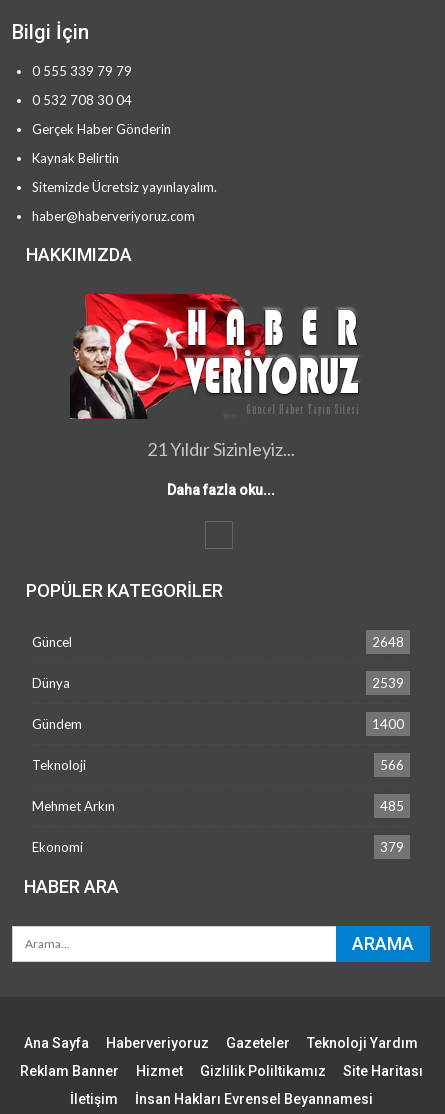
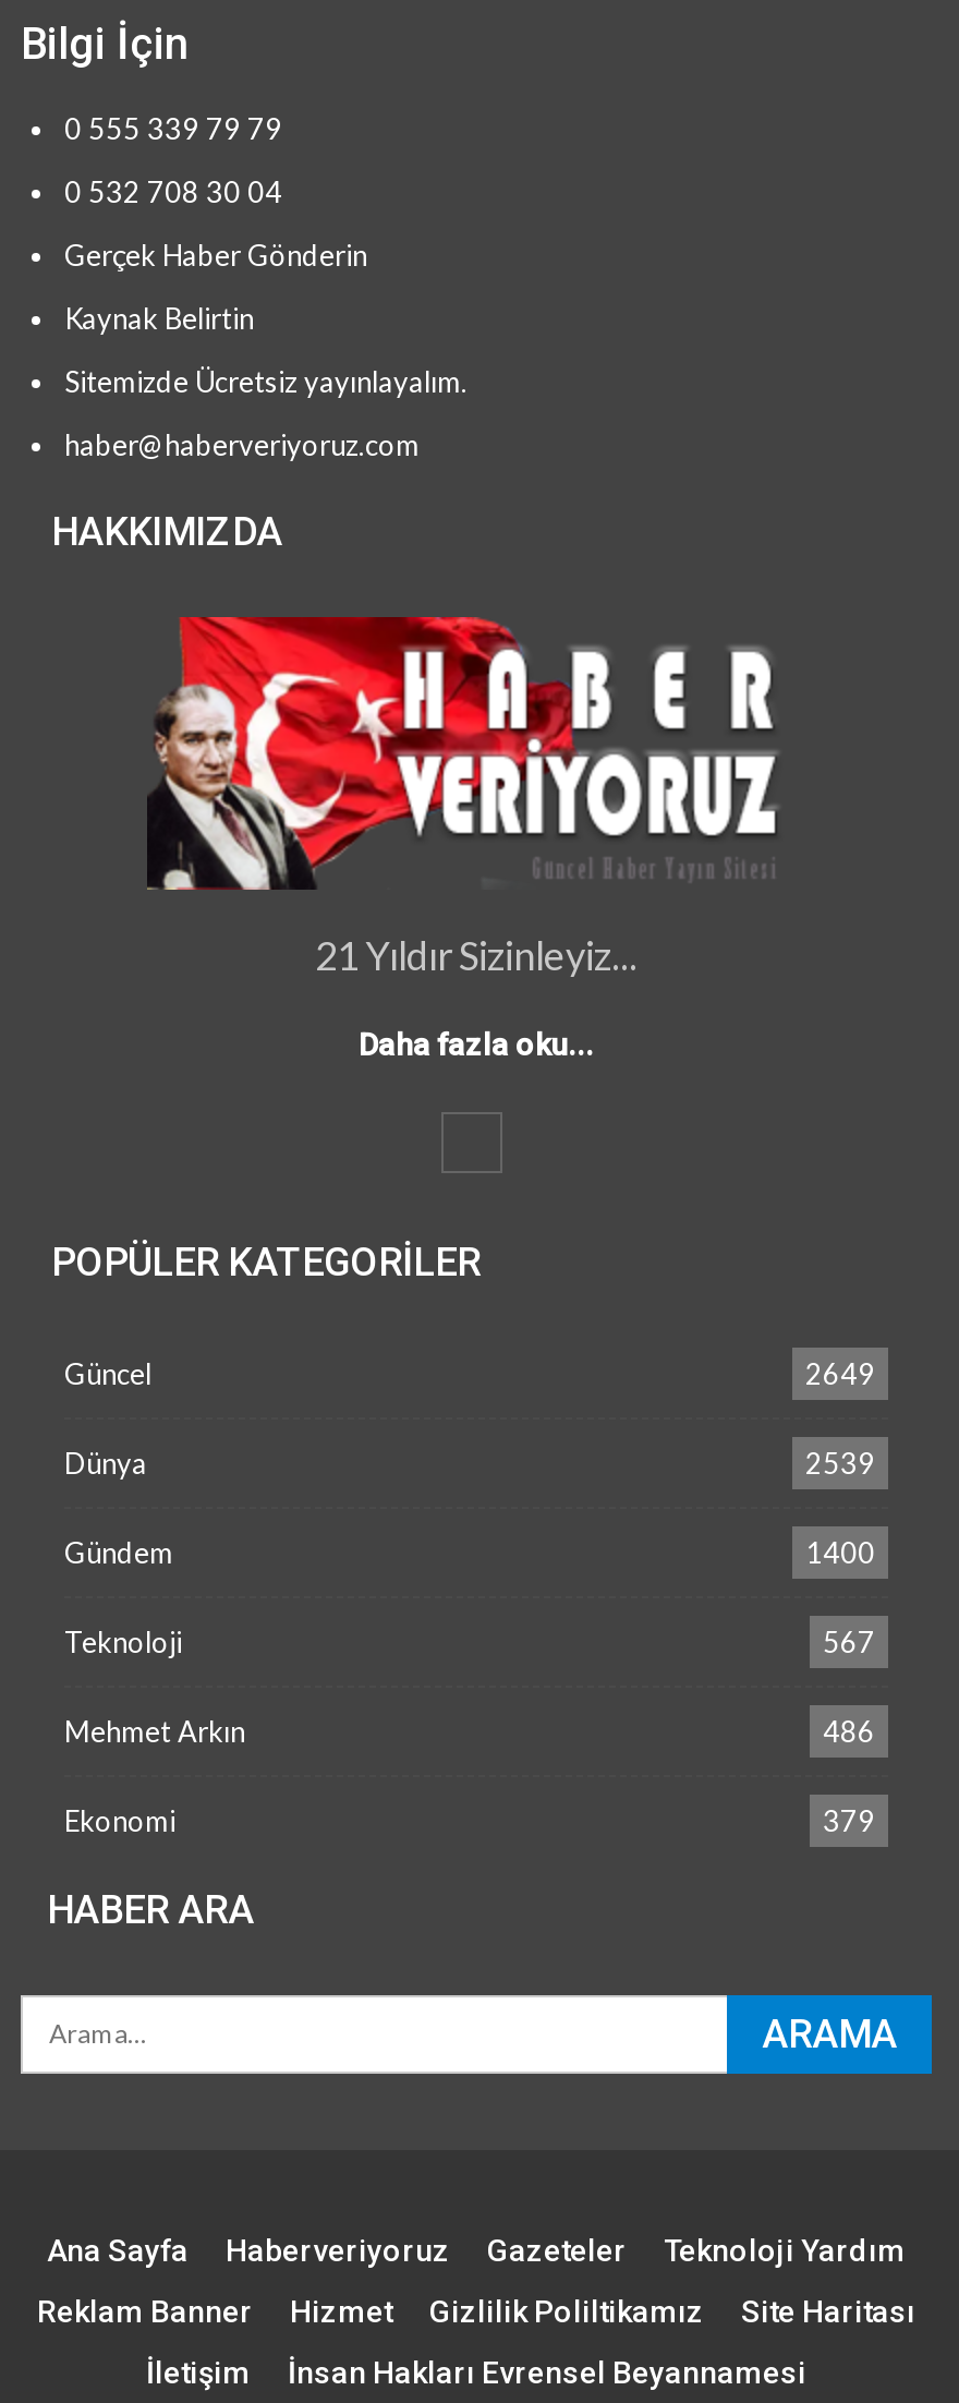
- 2648
+ 2649

- 566
+ 567

- 485
+ 486
